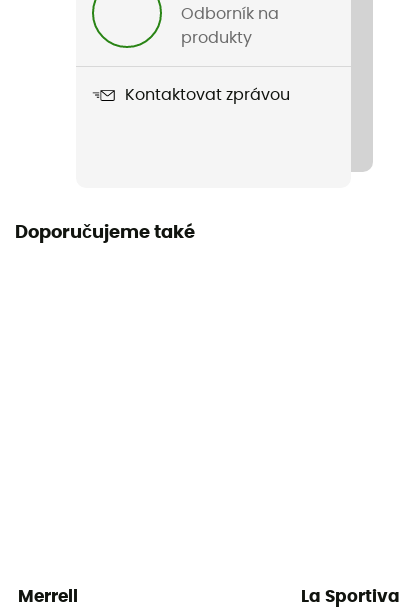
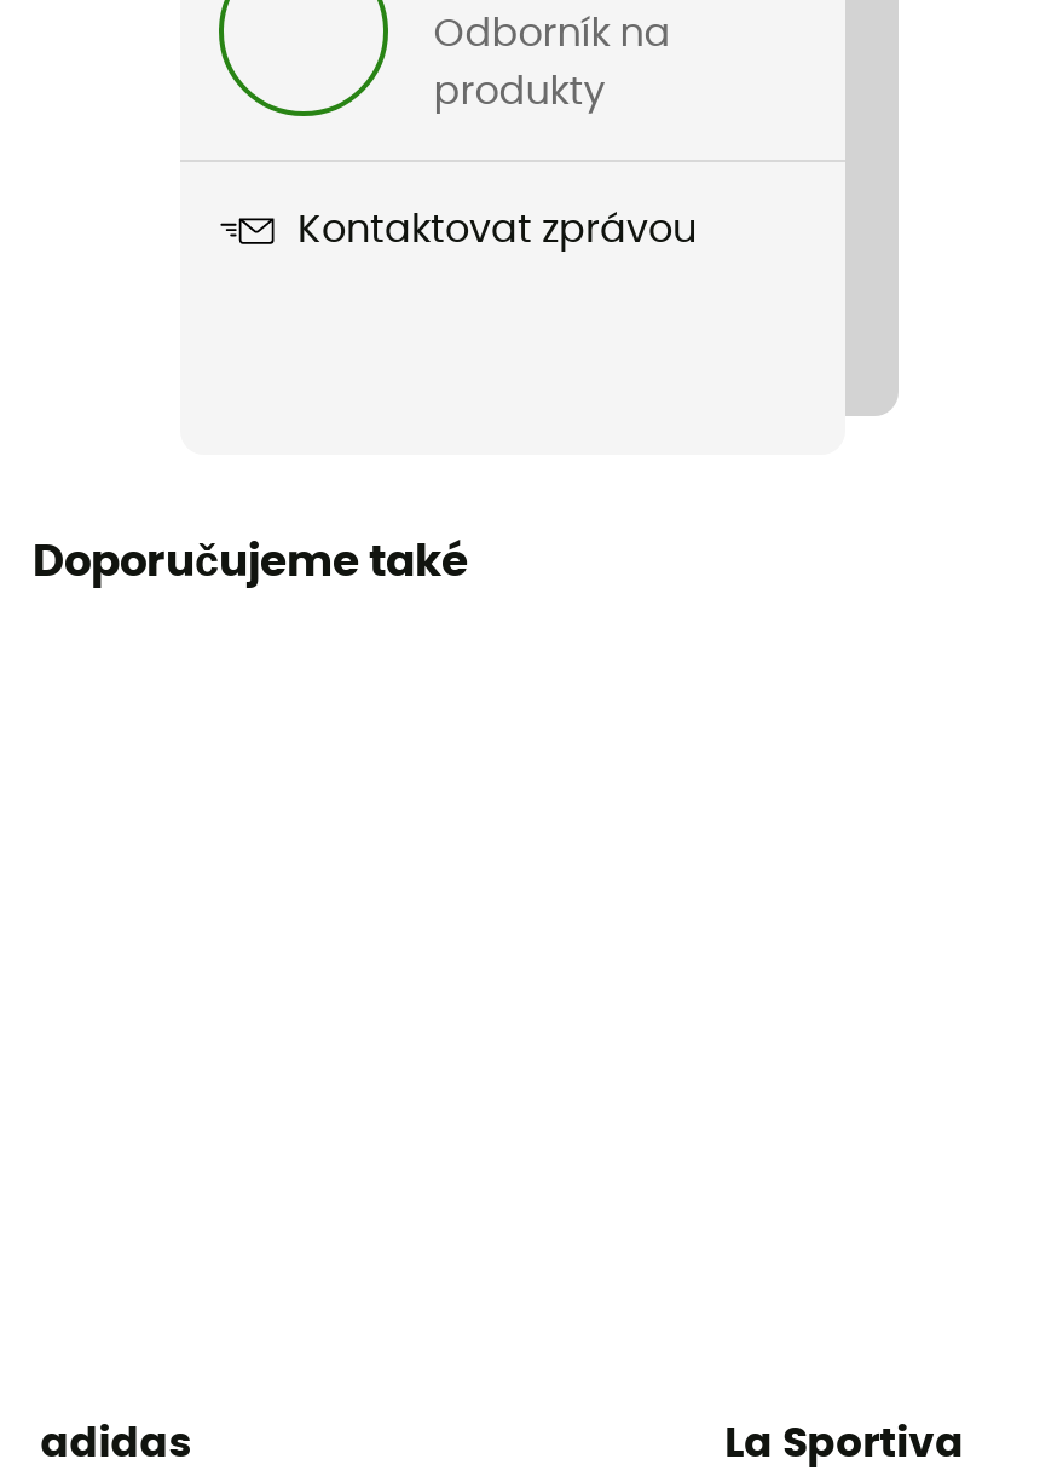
- Merrell
+ adidas
